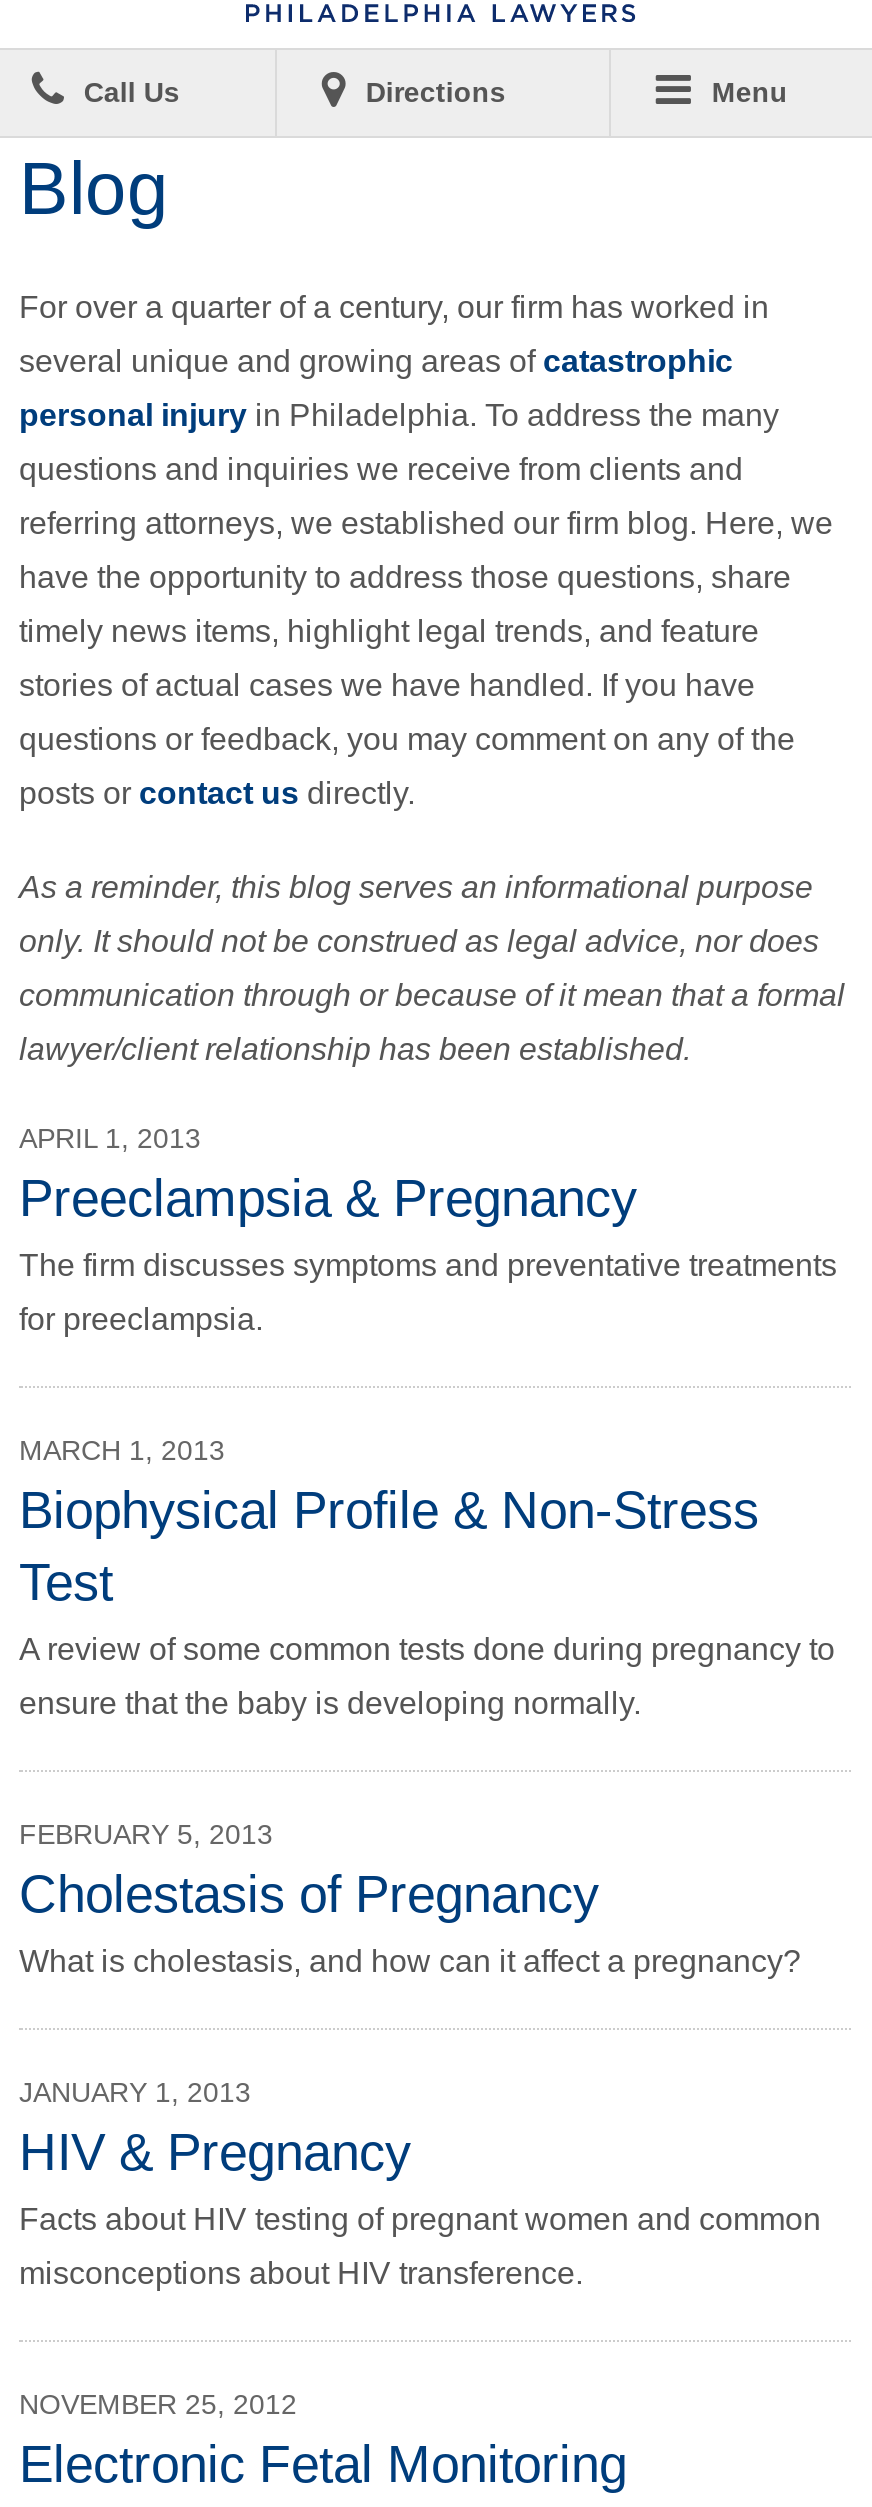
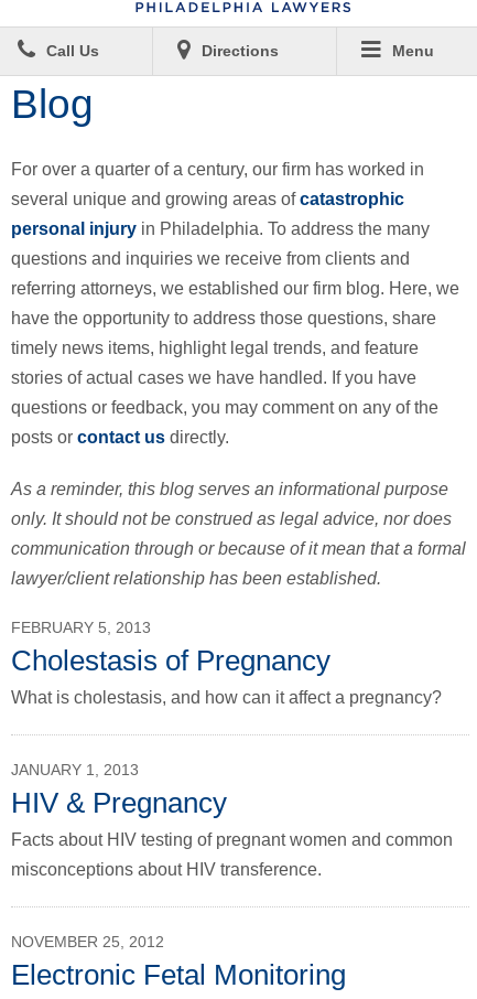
- APRIL 1, 2013
- Preeclampsia & Pregnancy
- The firm discusses symptoms and preventative treatments
- for preeclampsia.

- MARCH 1, 2013
- Biophysical Profile & Non-Stress
- Test
- A review of some common tests done during pregnancy to
- ensure that the baby is developing normally.
